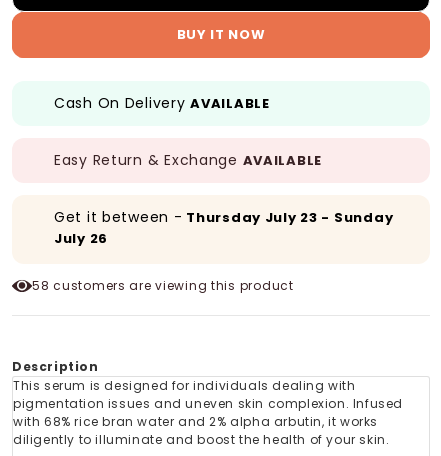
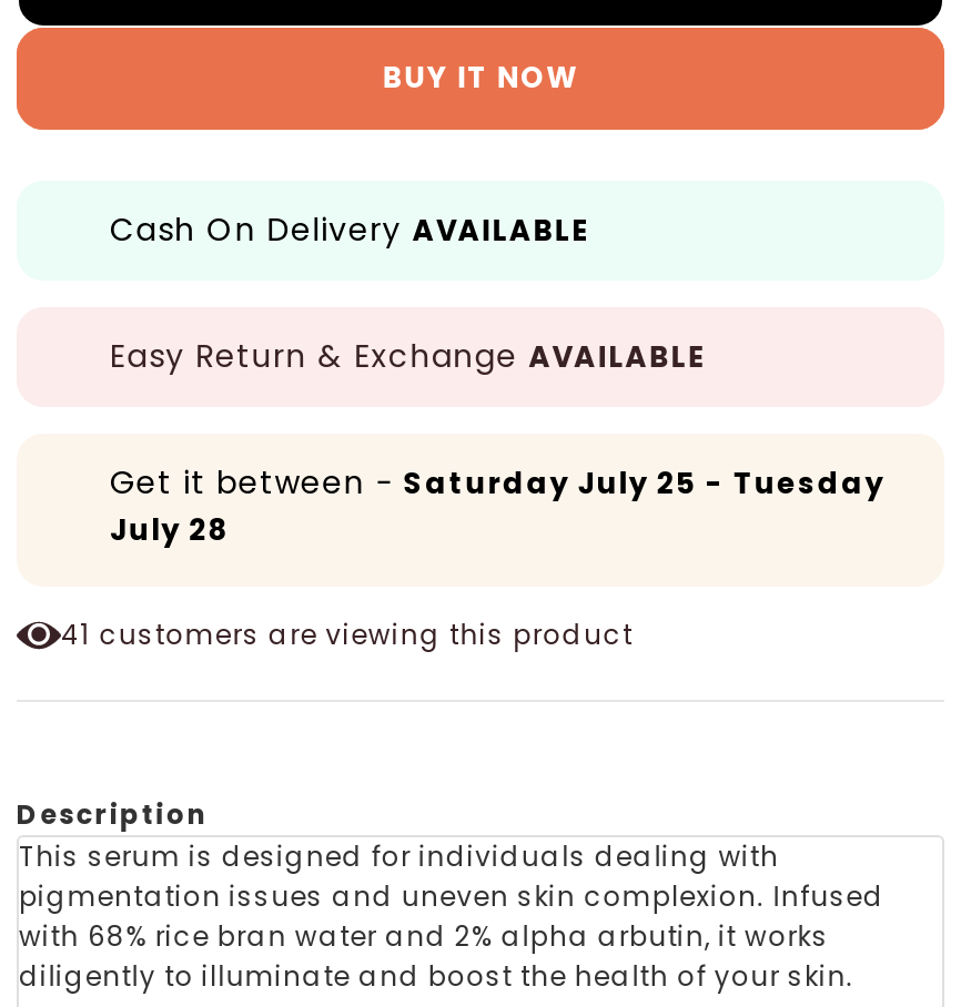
- Get it between - Thursday July 23 - Sunday
+ Get it between - Saturday July 25 - Tuesday

- July 26
+ July 28

- 58 customers are viewing this product
+ 41 customers are viewing this product
